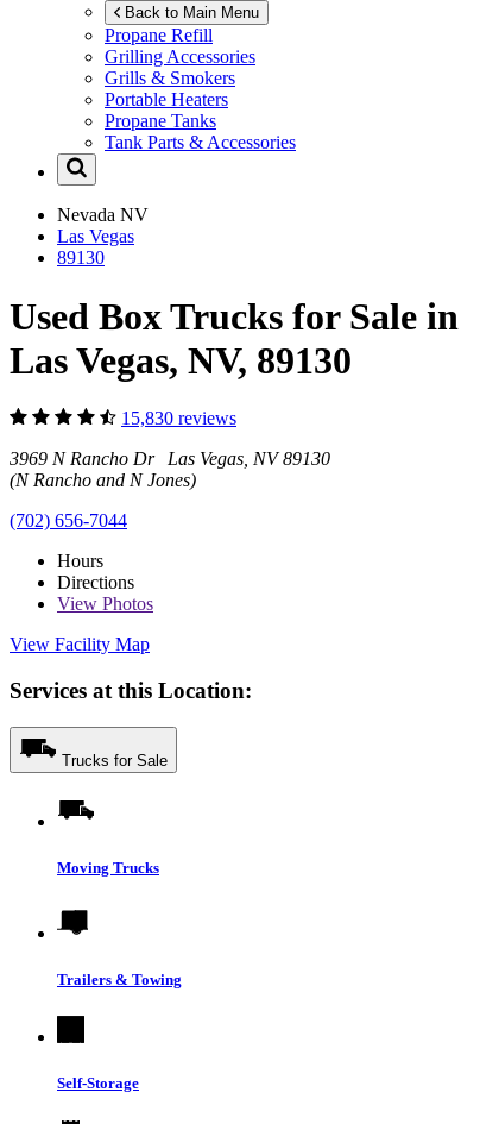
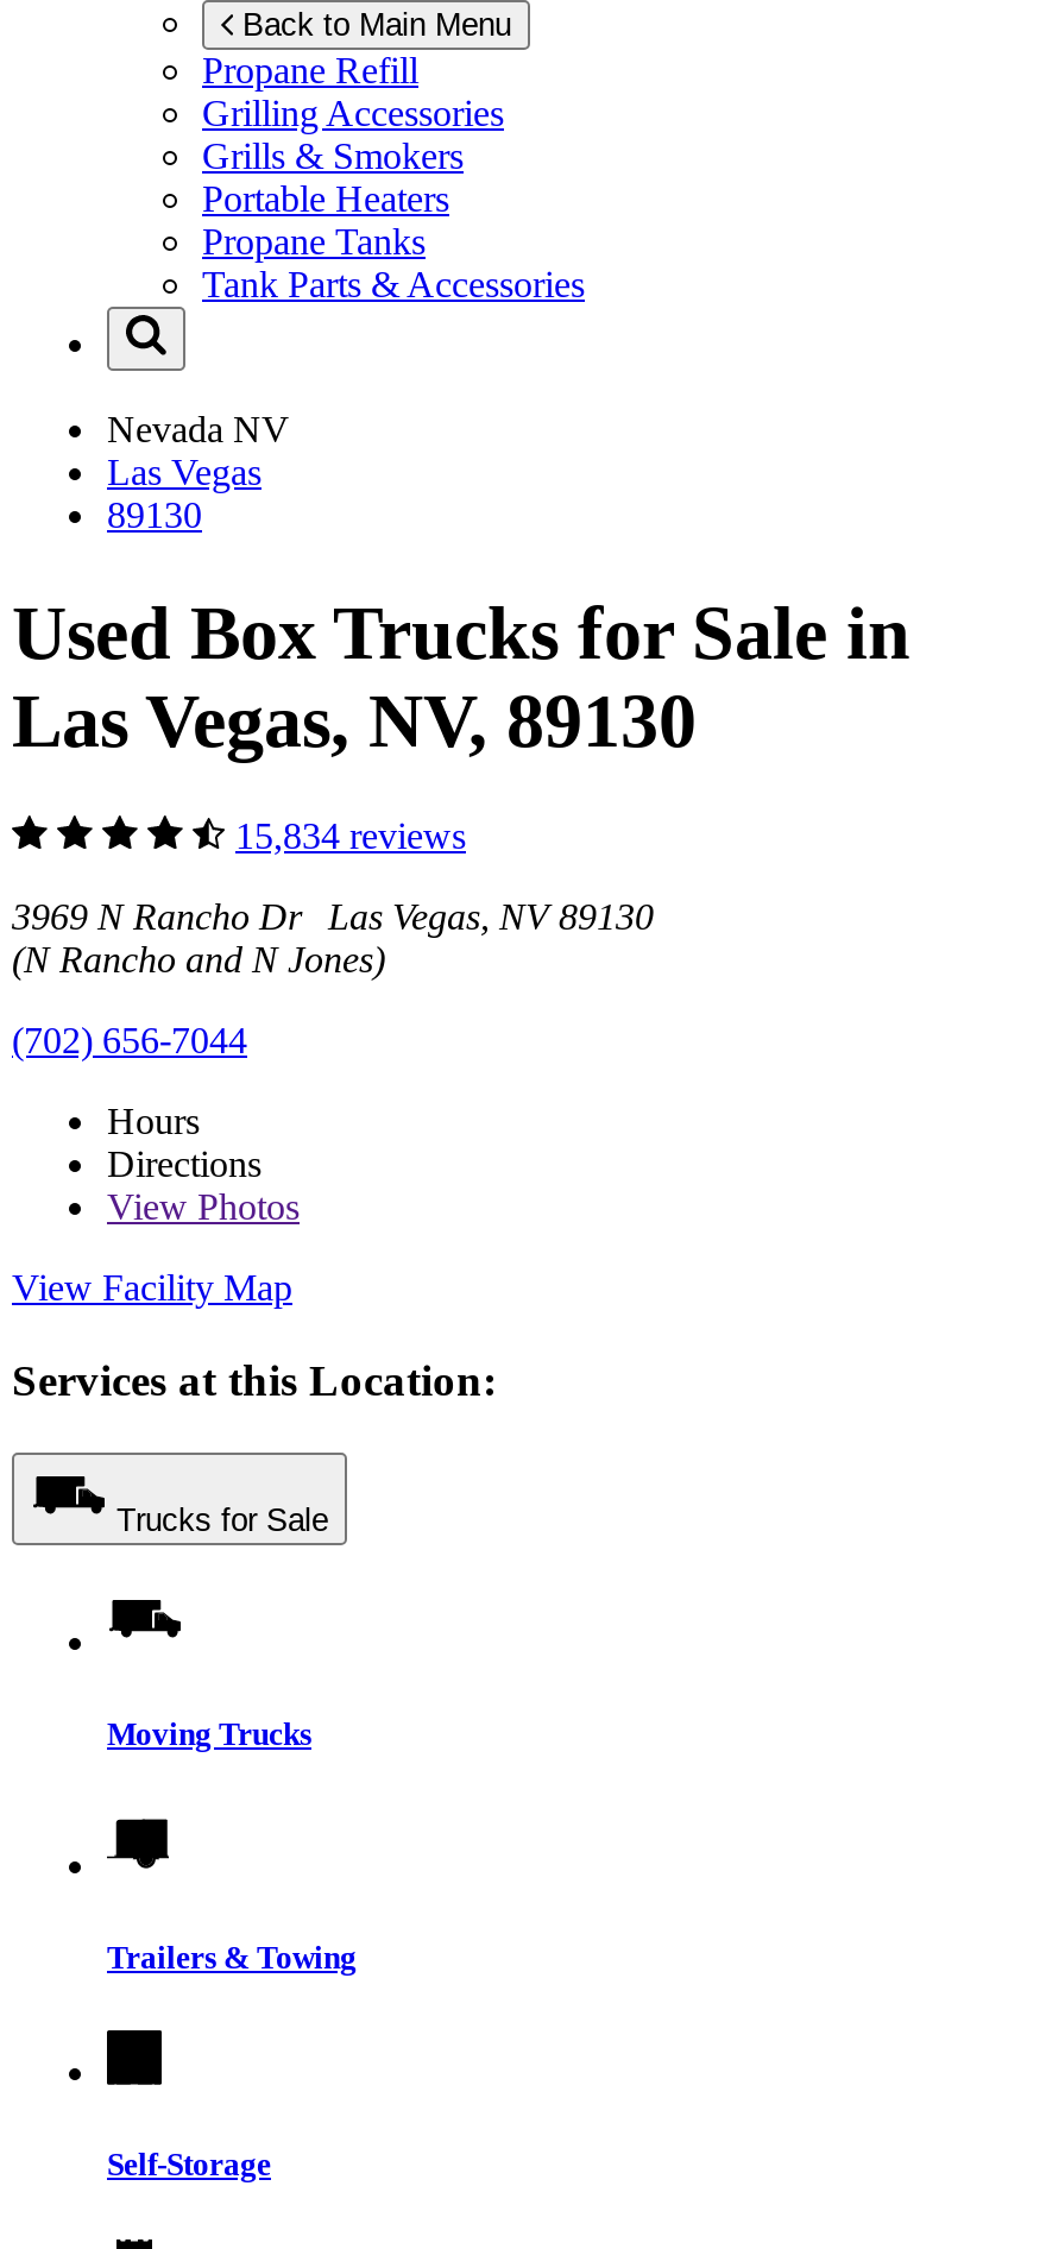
- 15,830 reviews
+ 15,834 reviews
